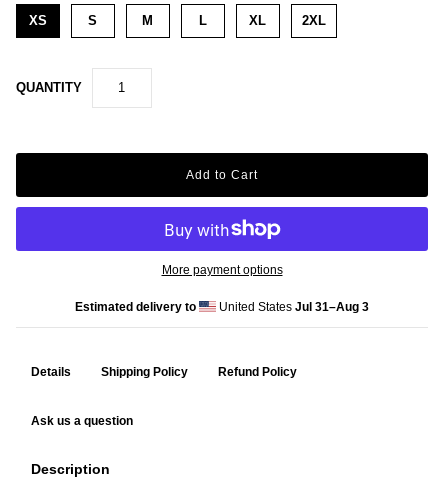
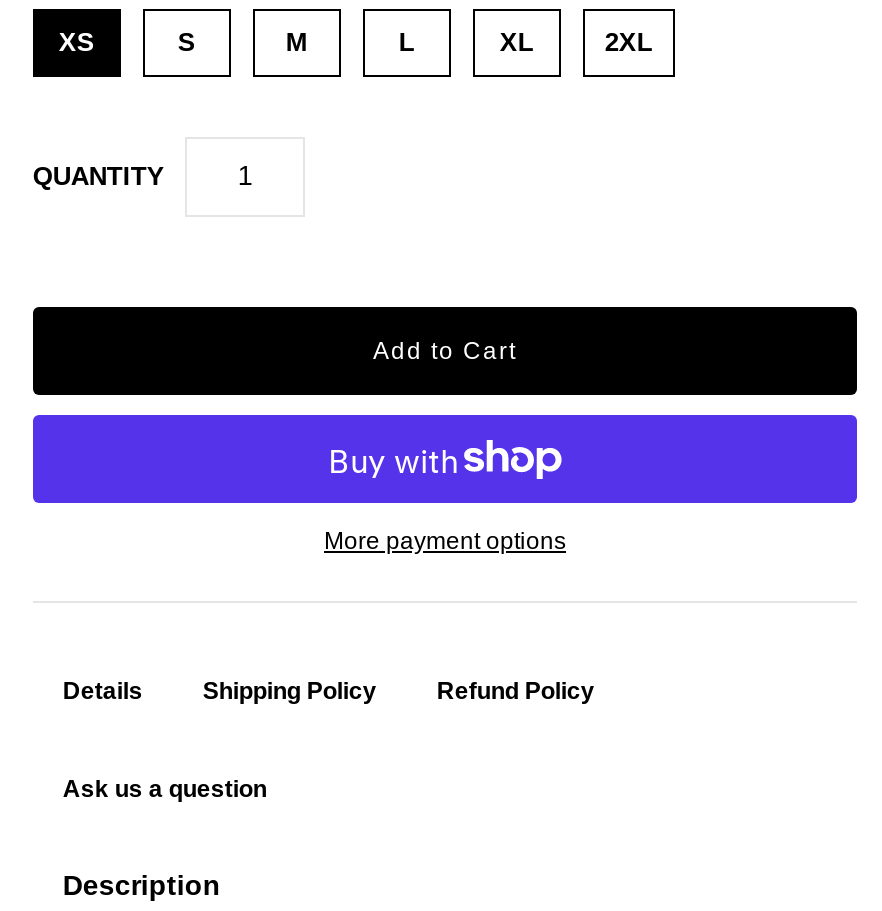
- Estimated delivery to
- United States Jul 31–Aug 3
